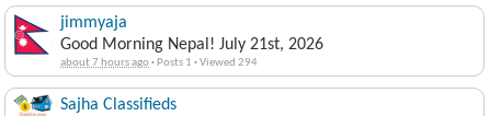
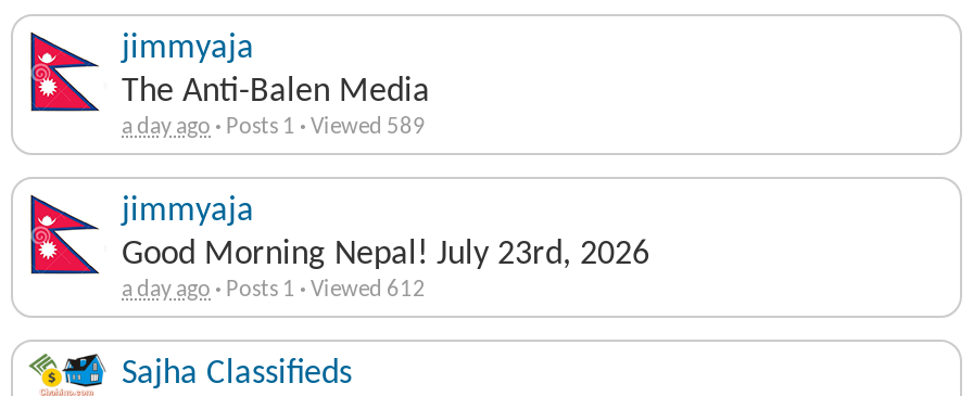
- Good Morning Nepal! July 21st, 2026
- about 7 hours ago · Posts 1 · Viewed 294
+ The Anti-Balen Media
+ a day ago · Posts 1 · Viewed 589
+ jimmyaja
+ Good Morning Nepal! July 23rd, 2026
+ a day ago · Posts 1 · Viewed 612
